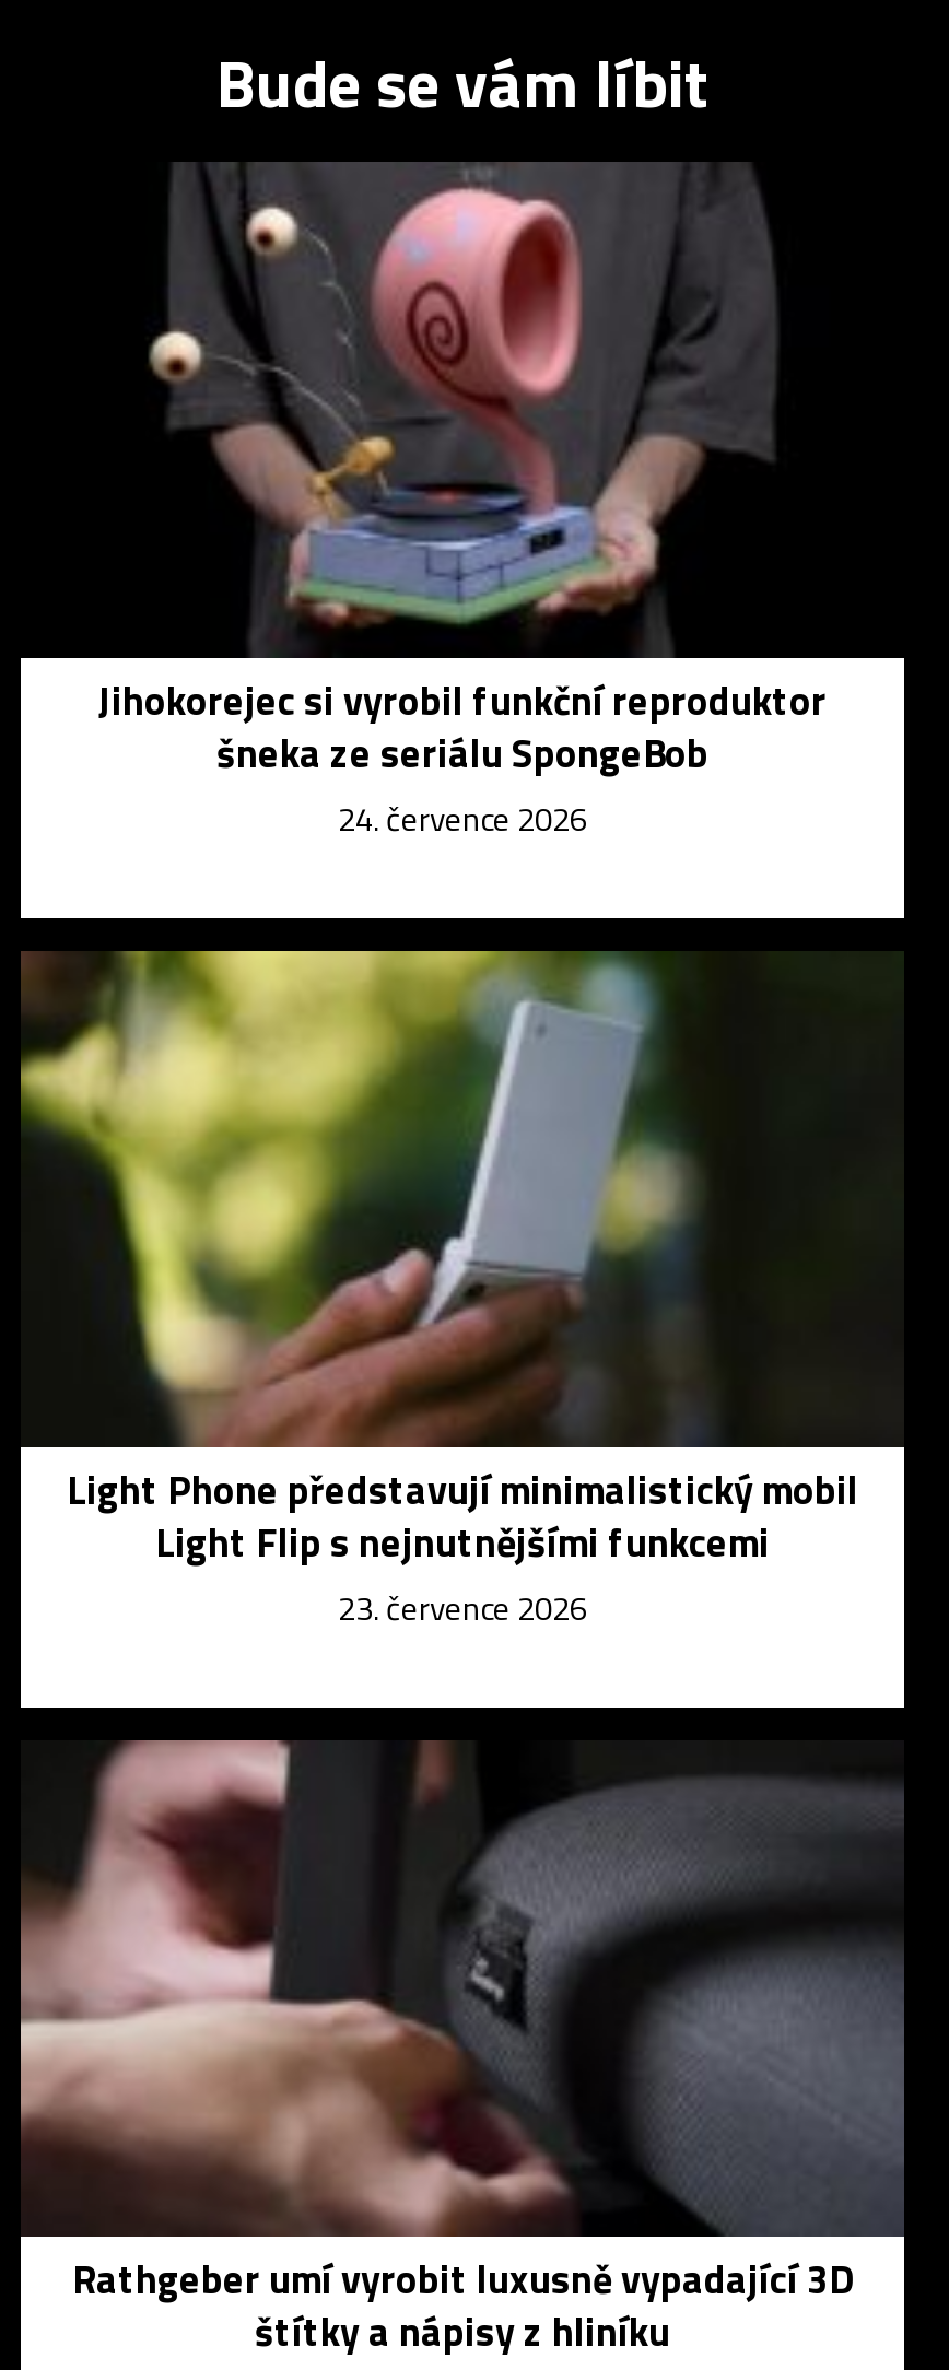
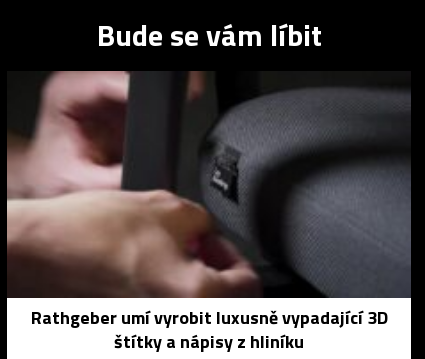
- [image]
- Jihokorejec si vyrobil funkční reproduktor
- šneka ze seriálu SpongeBob
- 24. července 2026

- [image]
- Light Phone představují minimalistický mobil
- Light Flip s nejnutnějšími funkcemi
- 23. července 2026
